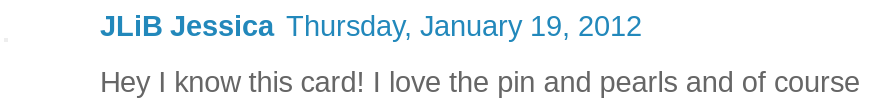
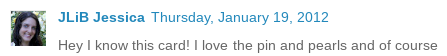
+ [image]
